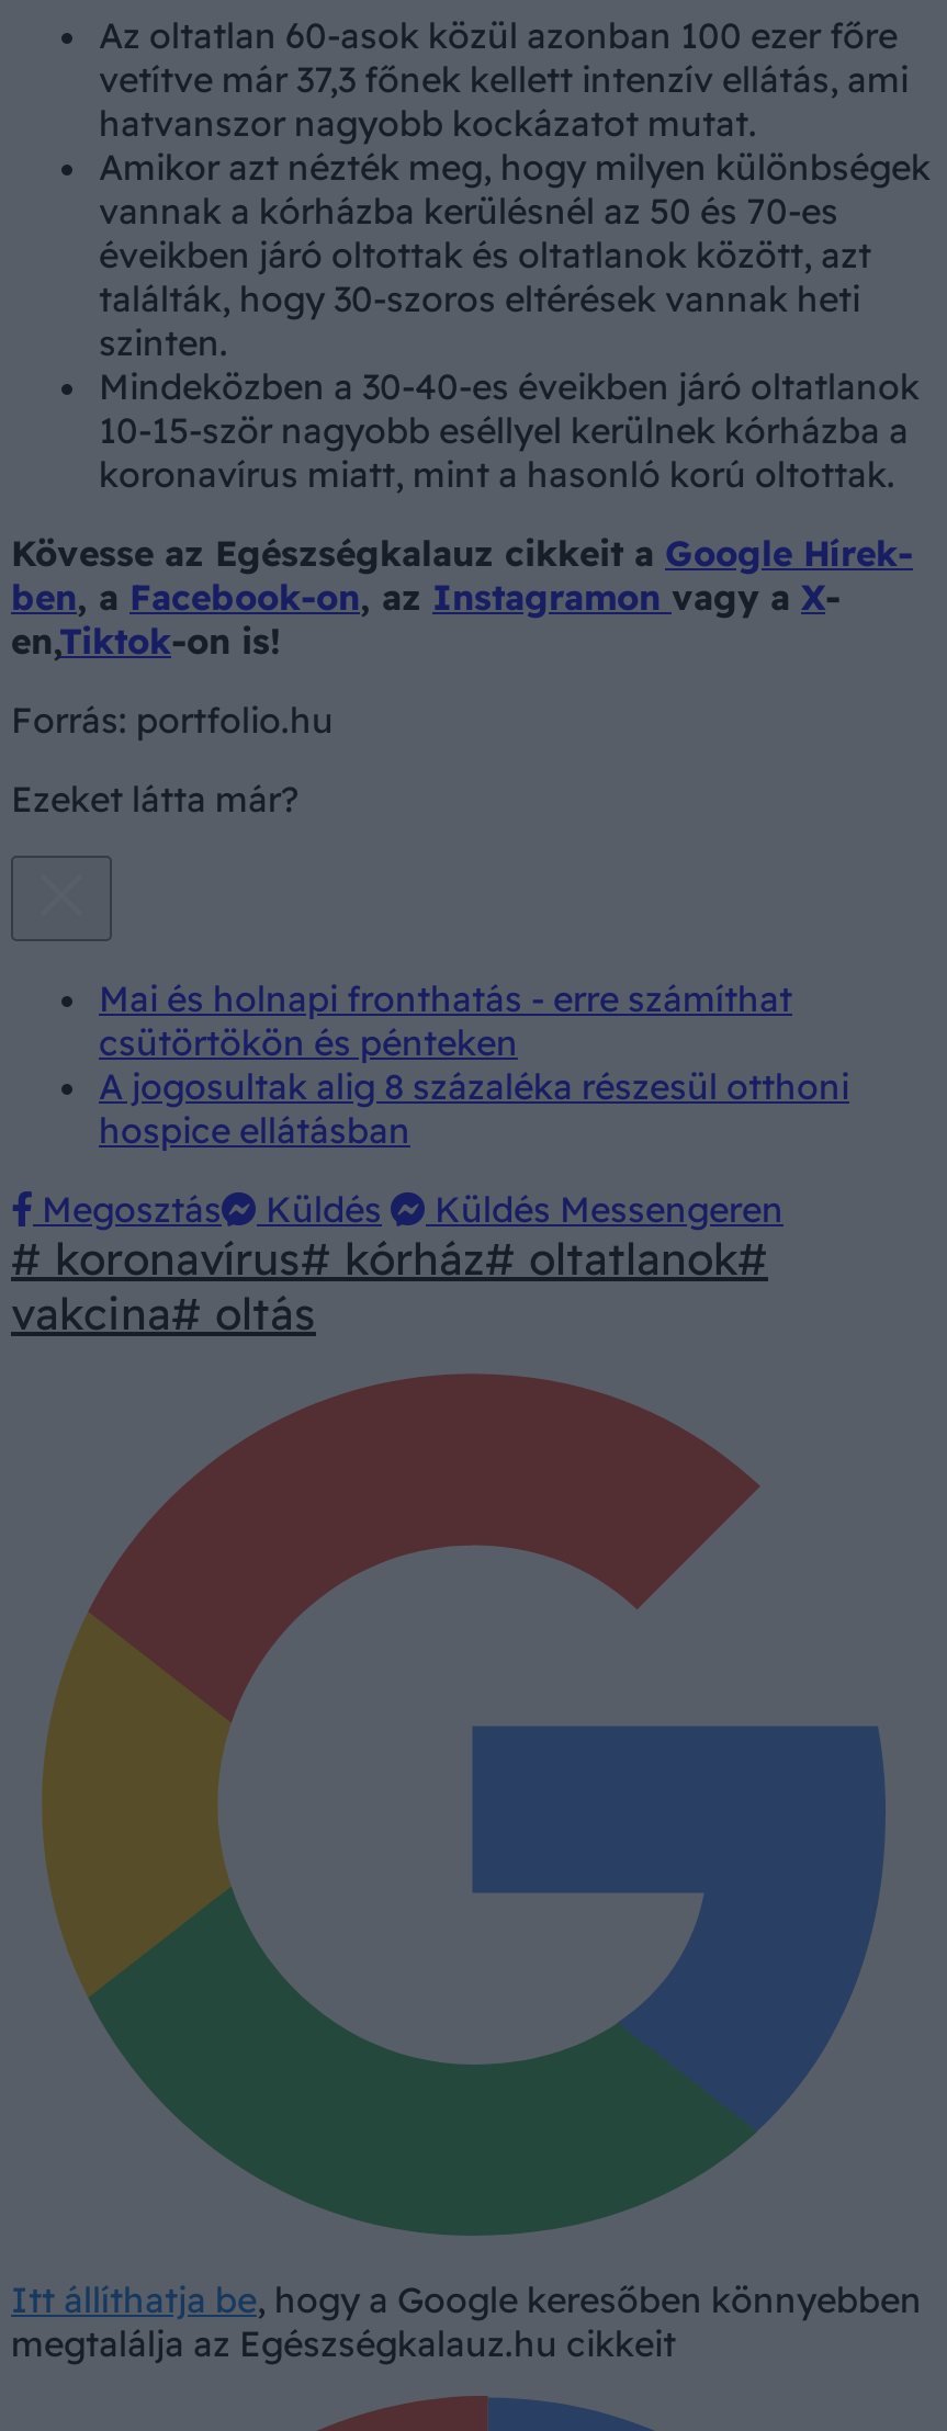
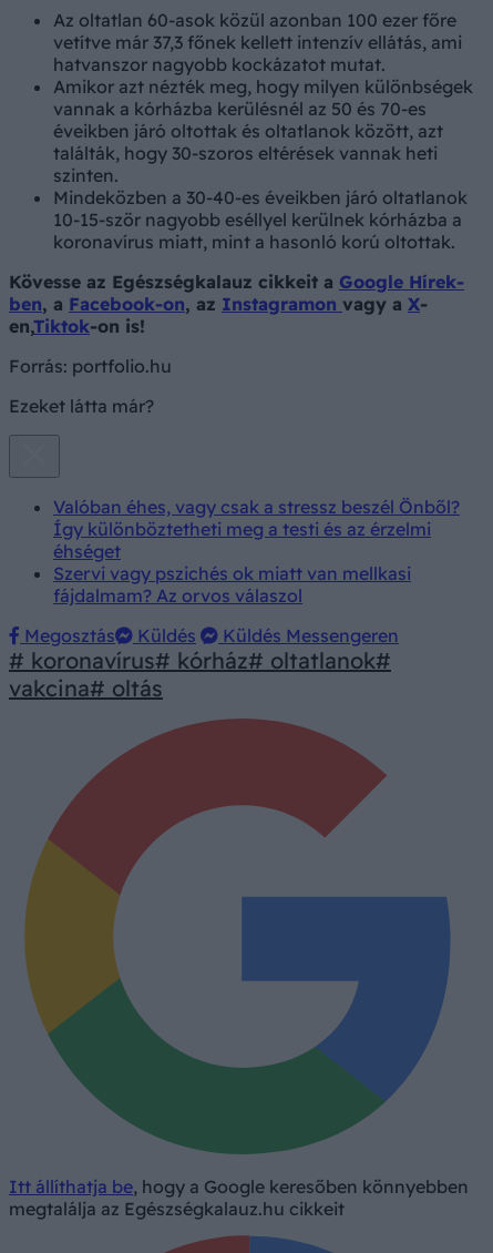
- Mai és holnapi fronthatás - erre számíthat
- csütörtökön és pénteken
- A jogosultak alig 8 százaléka részesül otthoni
- hospice ellátásban
+ Valóban éhes, vagy csak a stressz beszél Önből?
+ Így különböztetheti meg a testi és az érzelmi
+ éhséget
+ Szervi vagy pszichés ok miatt van mellkasi
+ fájdalmam? Az orvos válaszol
